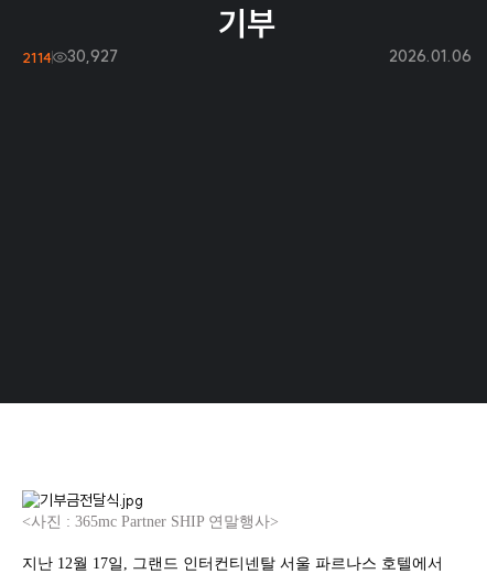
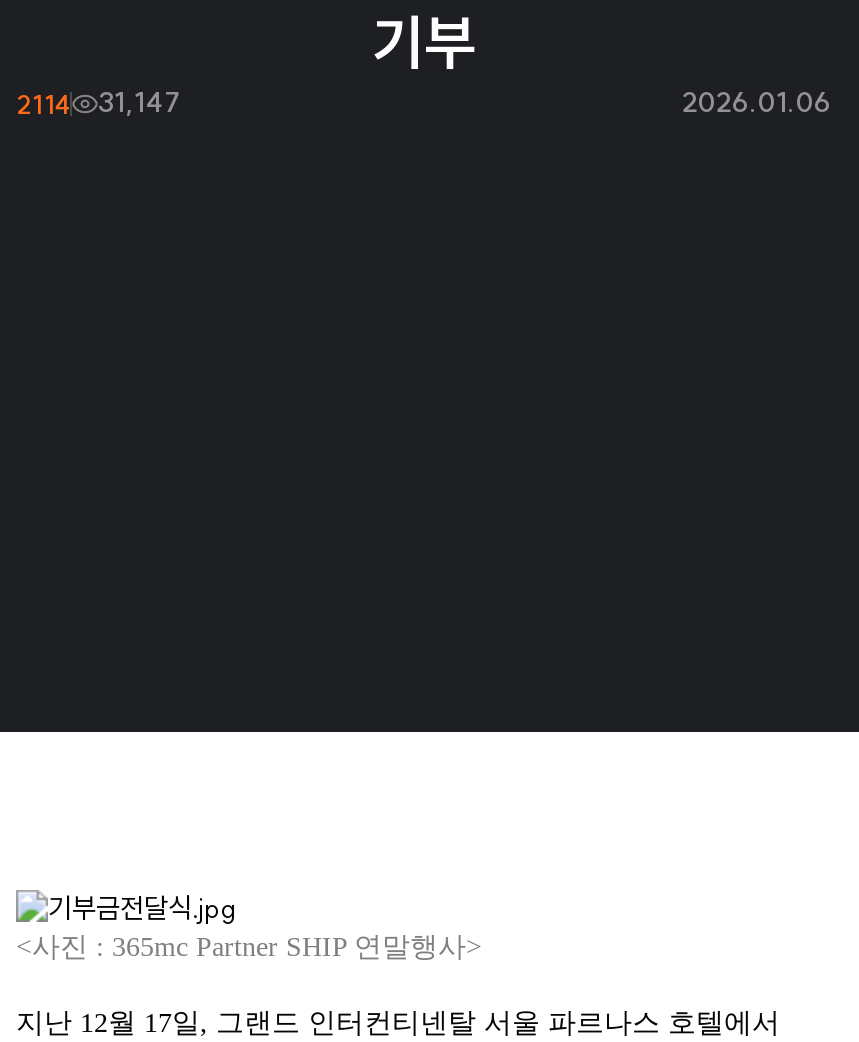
- 2114 30,927
+ 2114 31,147
